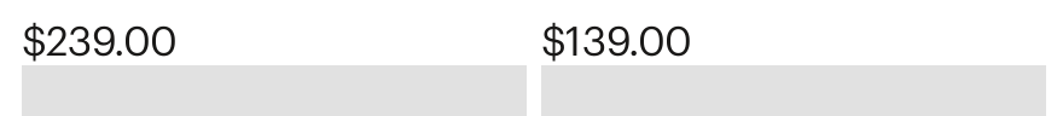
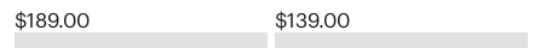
- $239.00
+ $189.00
